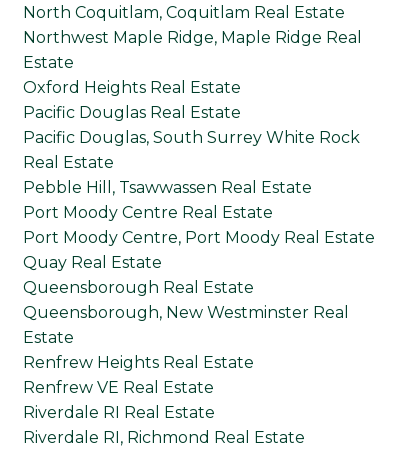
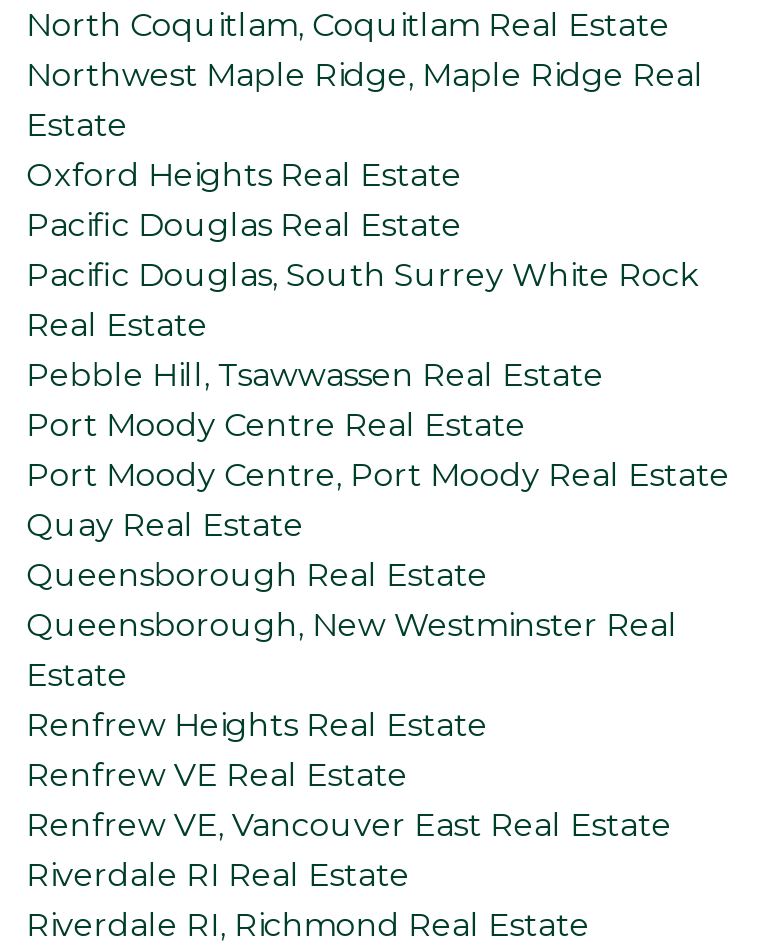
+ Renfrew VE, Vancouver East Real Estate
